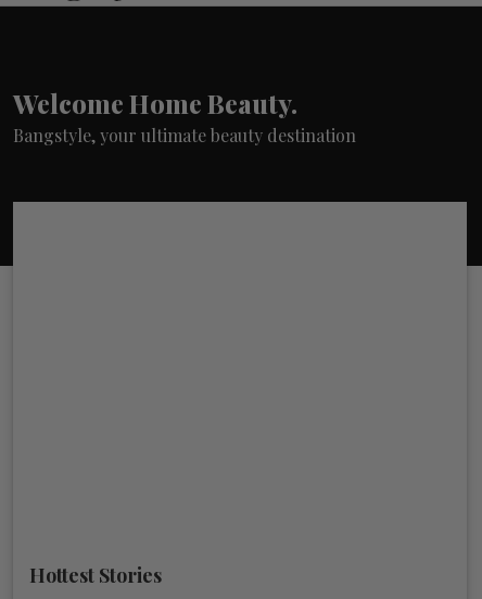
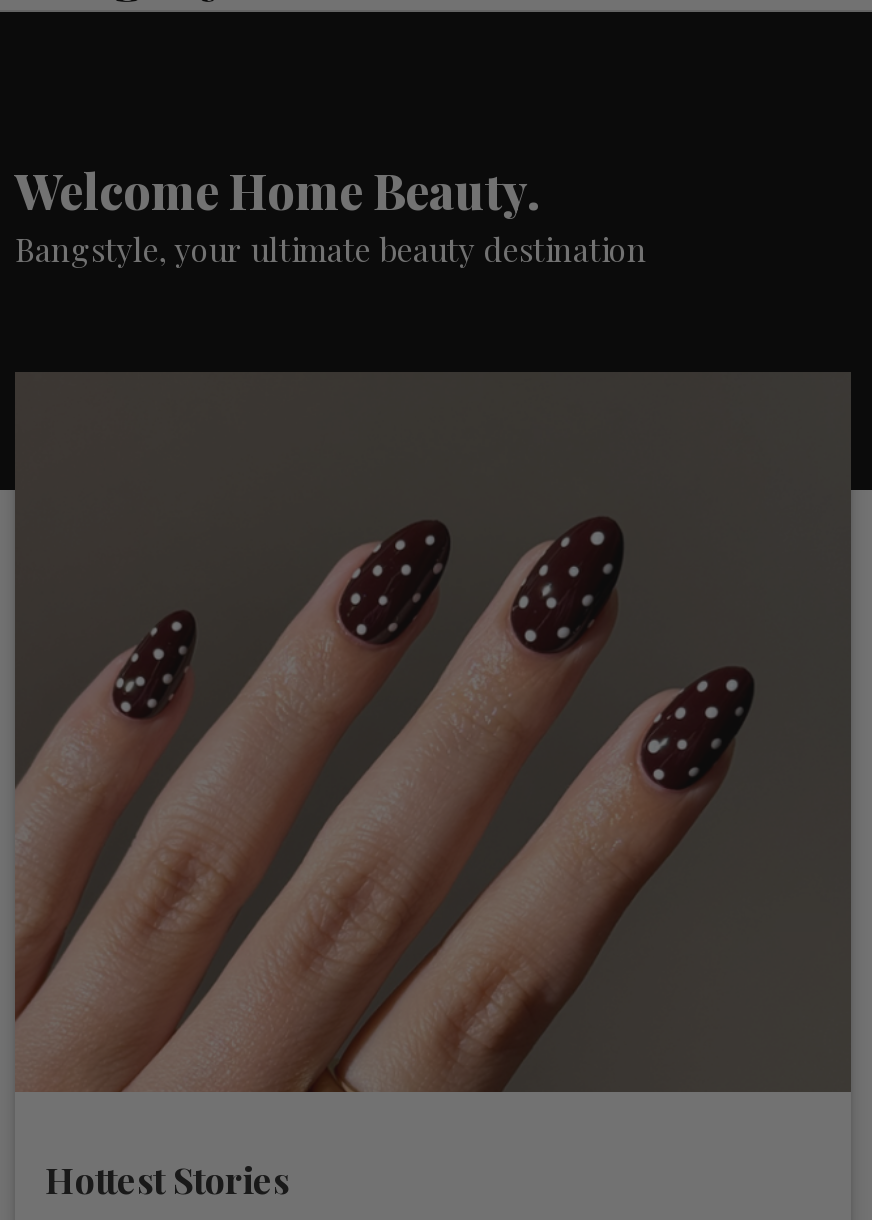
+ [image]
